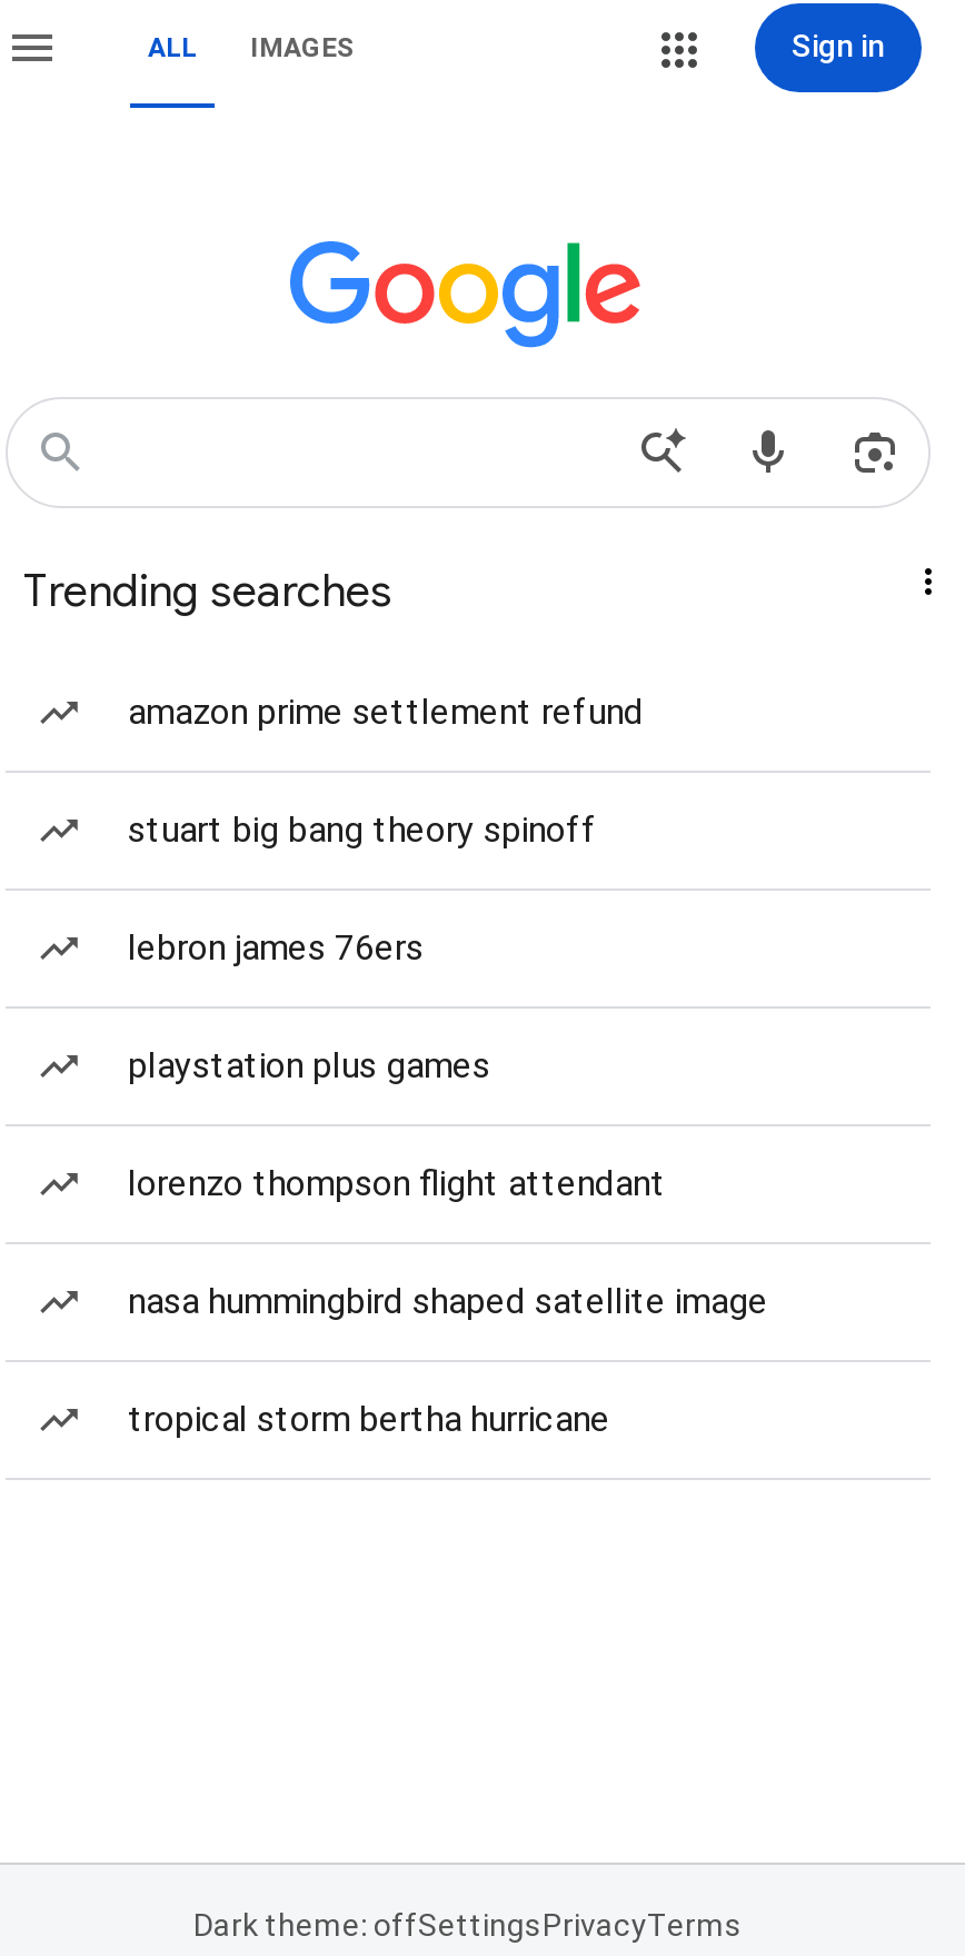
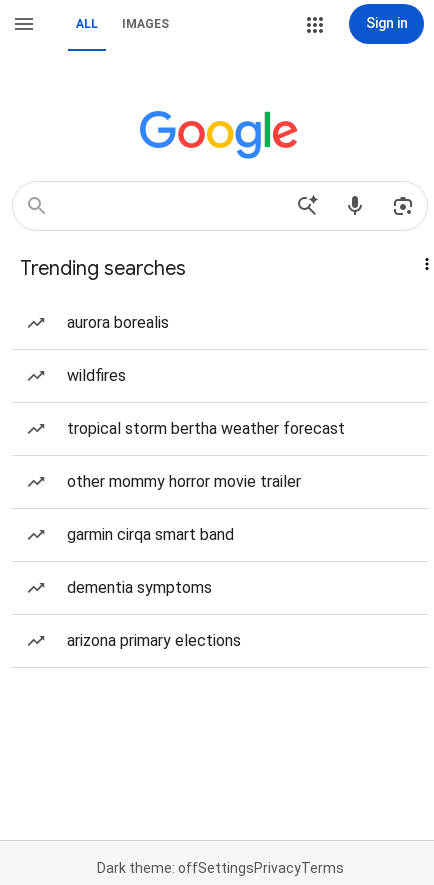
- amazon prime settlement refund
+ aurora borealis

- stuart big bang theory spinoff
+ wildfires

- lebron james 76ers
+ tropical storm bertha weather forecast

- playstation plus games
+ other mommy horror movie trailer

- lorenzo thompson flight attendant
+ garmin cirqa smart band

- nasa hummingbird shaped satellite image
+ dementia symptoms

- tropical storm bertha hurricane
+ arizona primary elections
